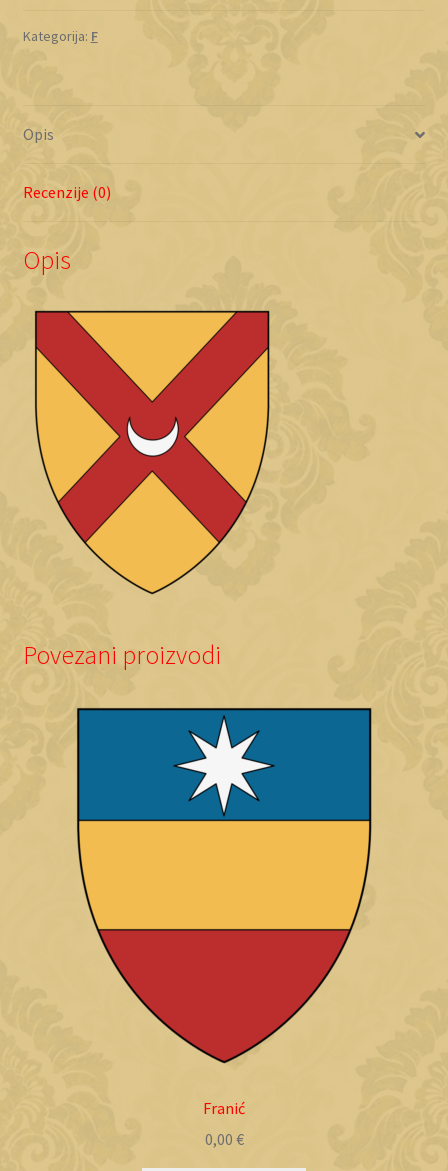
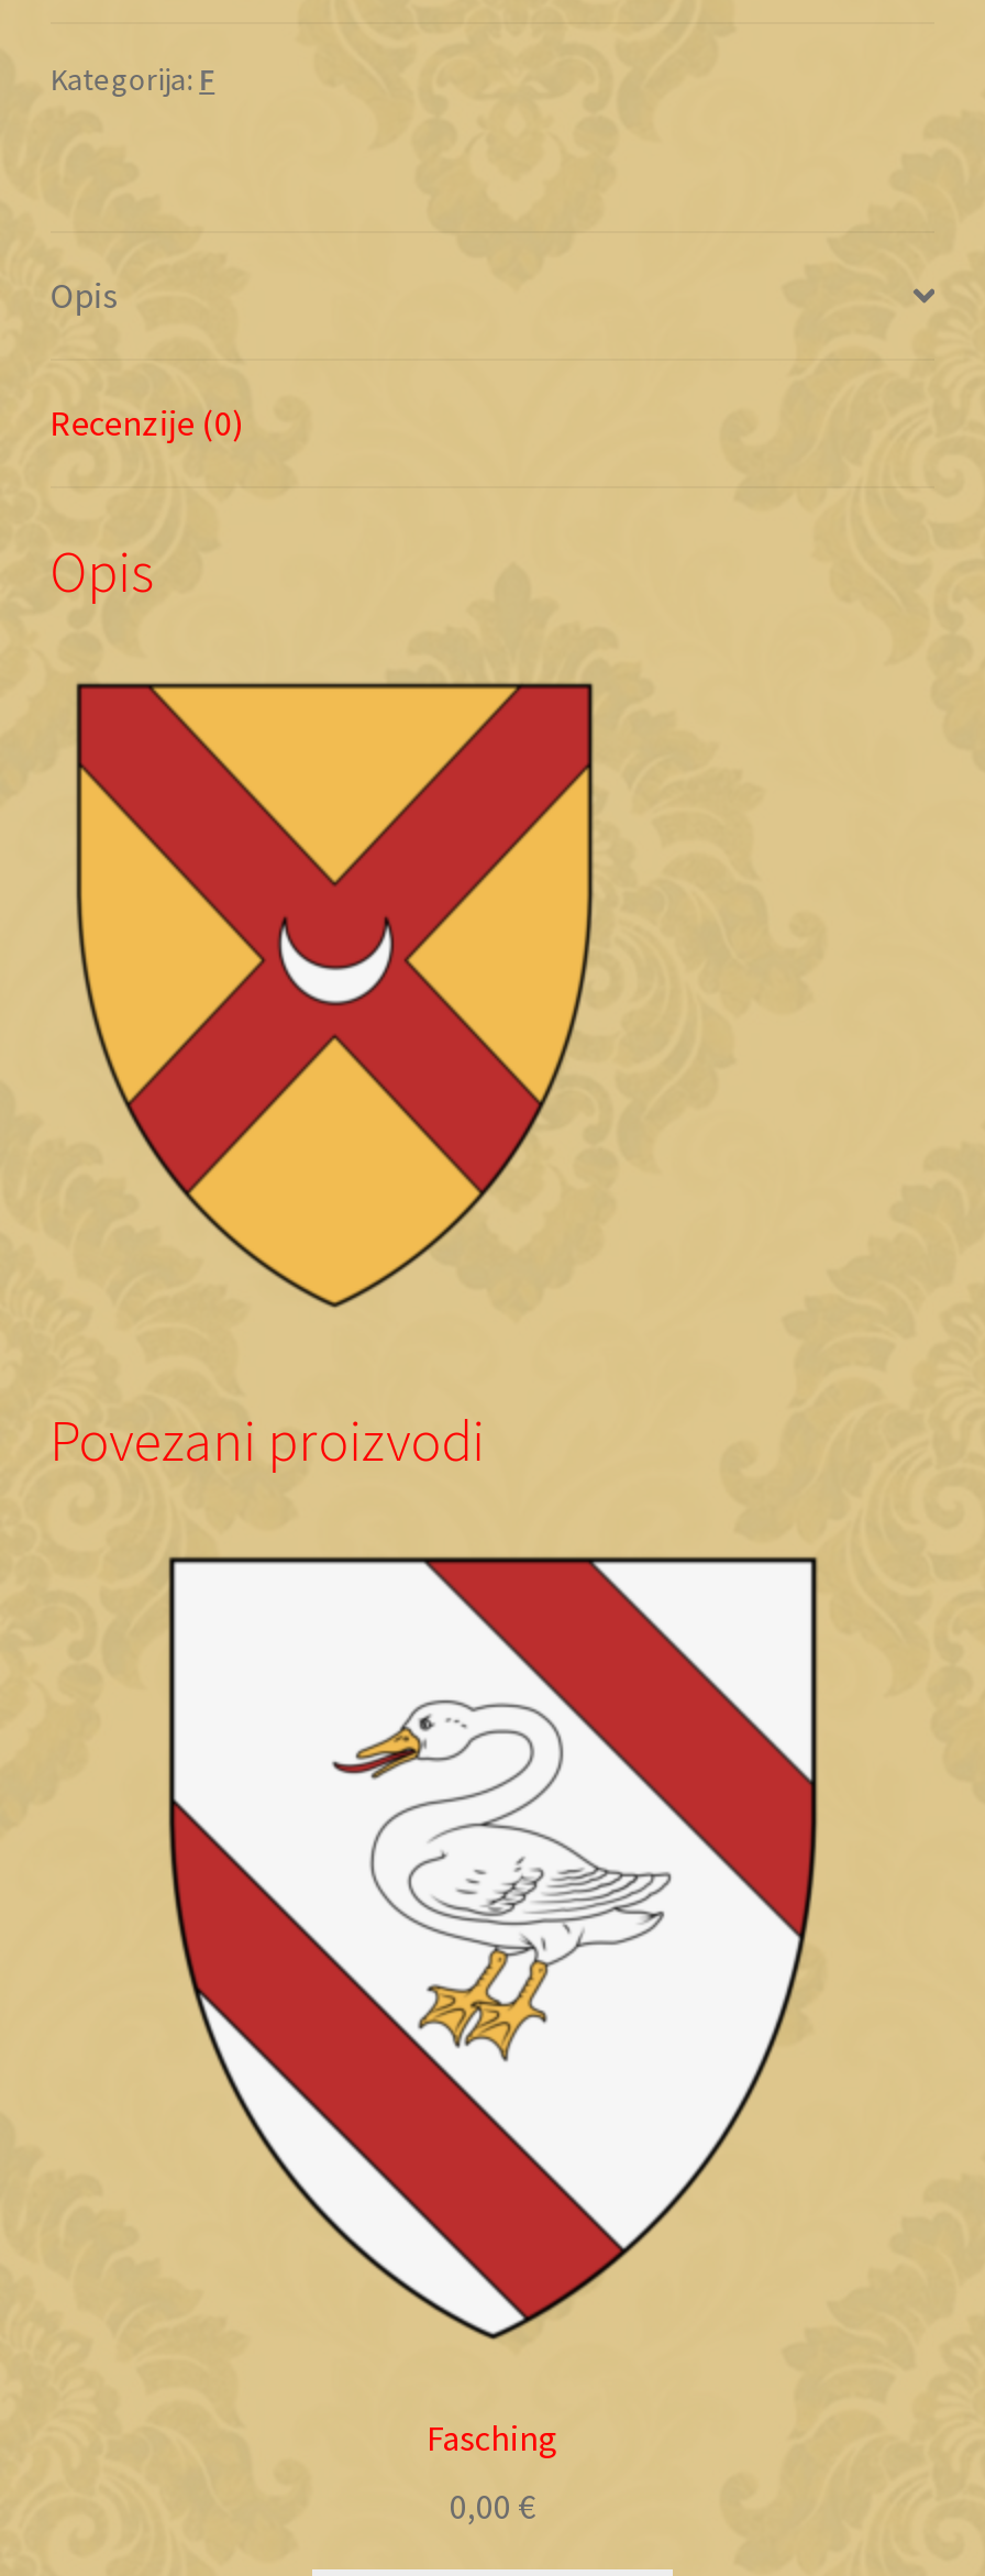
- [image]
- Franić
+ [image]
+ Fasching
